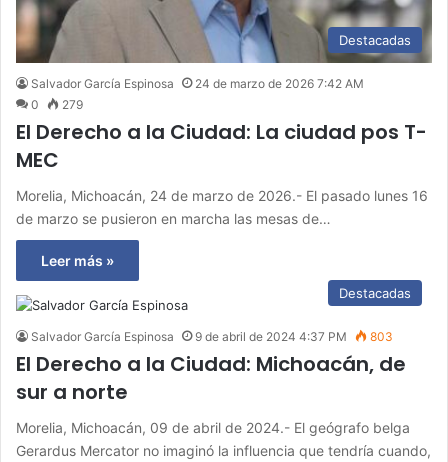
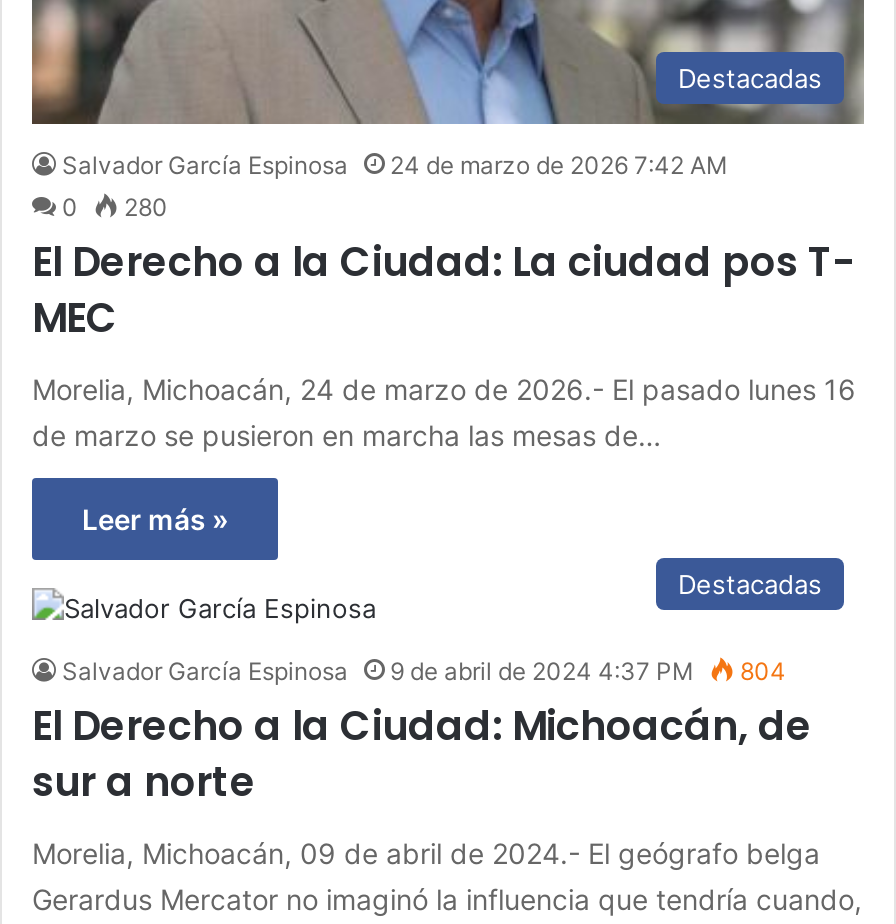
- 0 279
+ 0 280

- Salvador García Espinosa 9 de abril de 2024 4:37 PM 803
+ Salvador García Espinosa 9 de abril de 2024 4:37 PM 804
